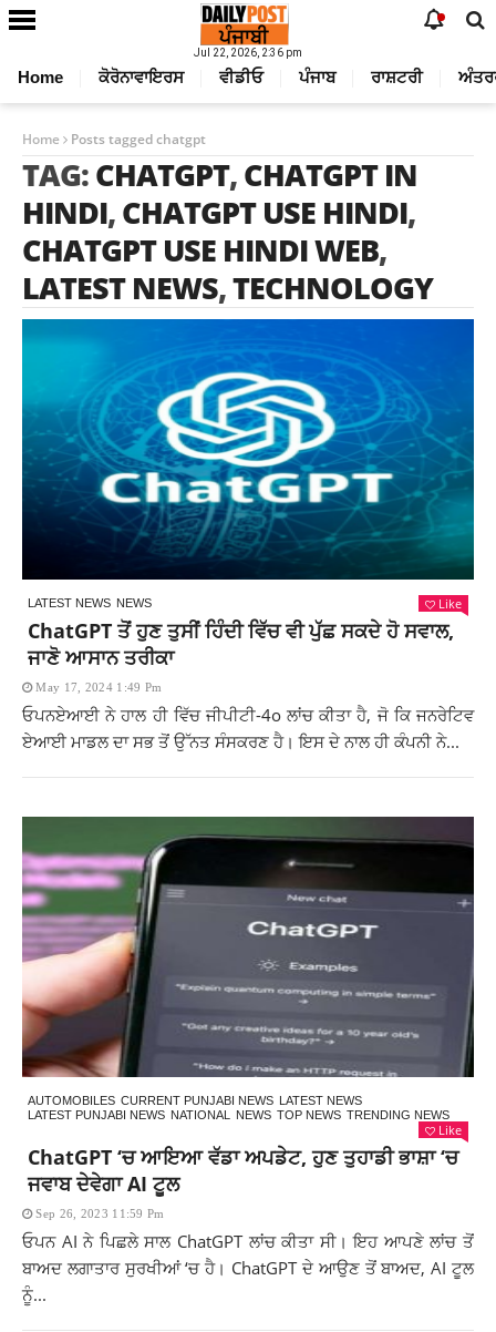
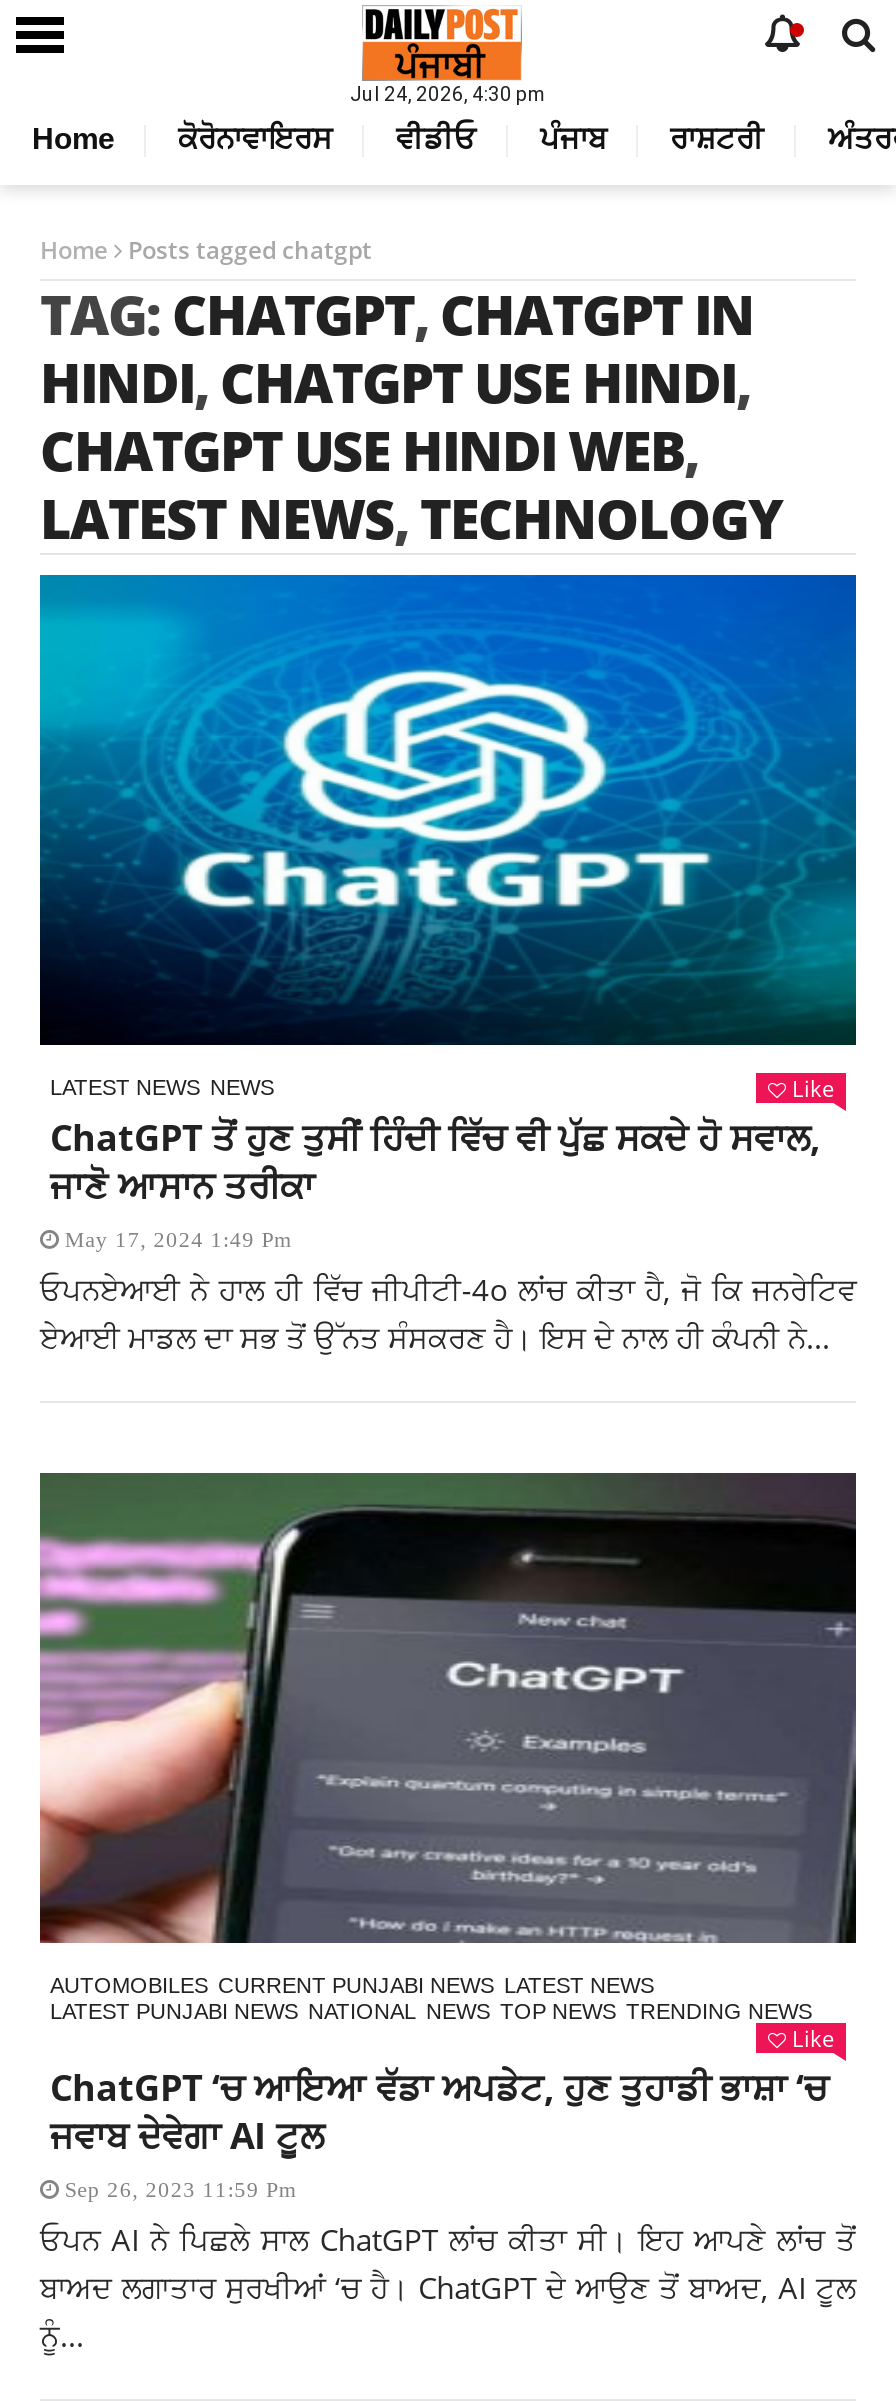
- Jul 22, 2026, 2:36 pm
+ Jul 24, 2026, 4:30 pm
